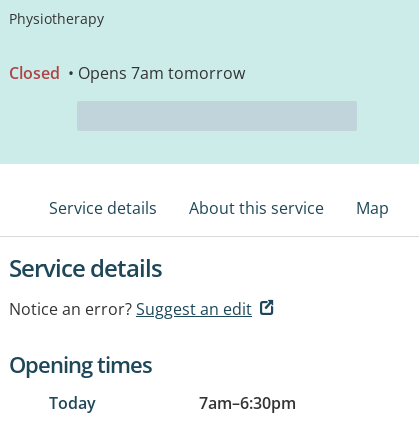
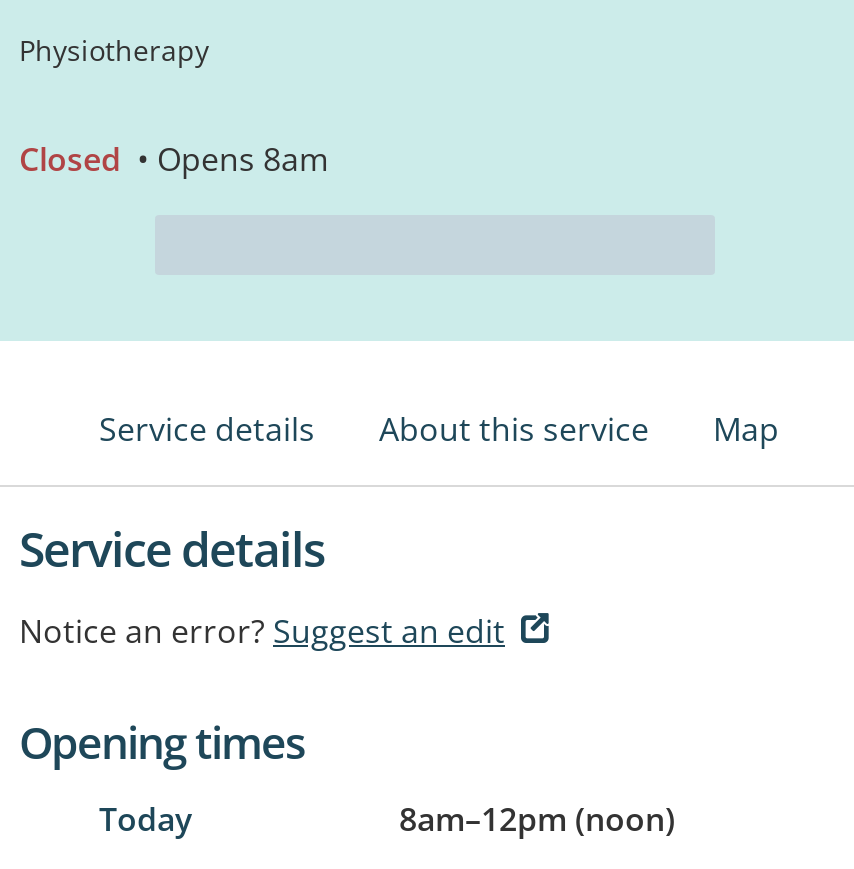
- Closed • Opens 7am tomorrow
+ Closed • Opens 8am

- 7am–6:30pm
+ 8am–12pm (noon)
